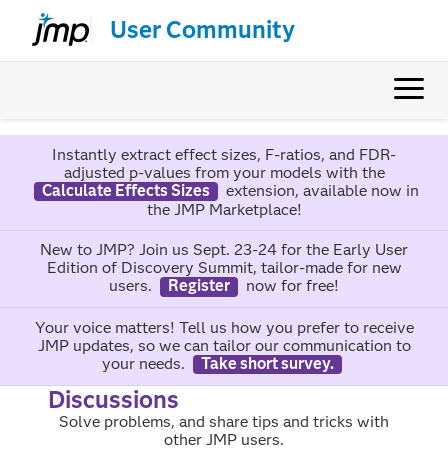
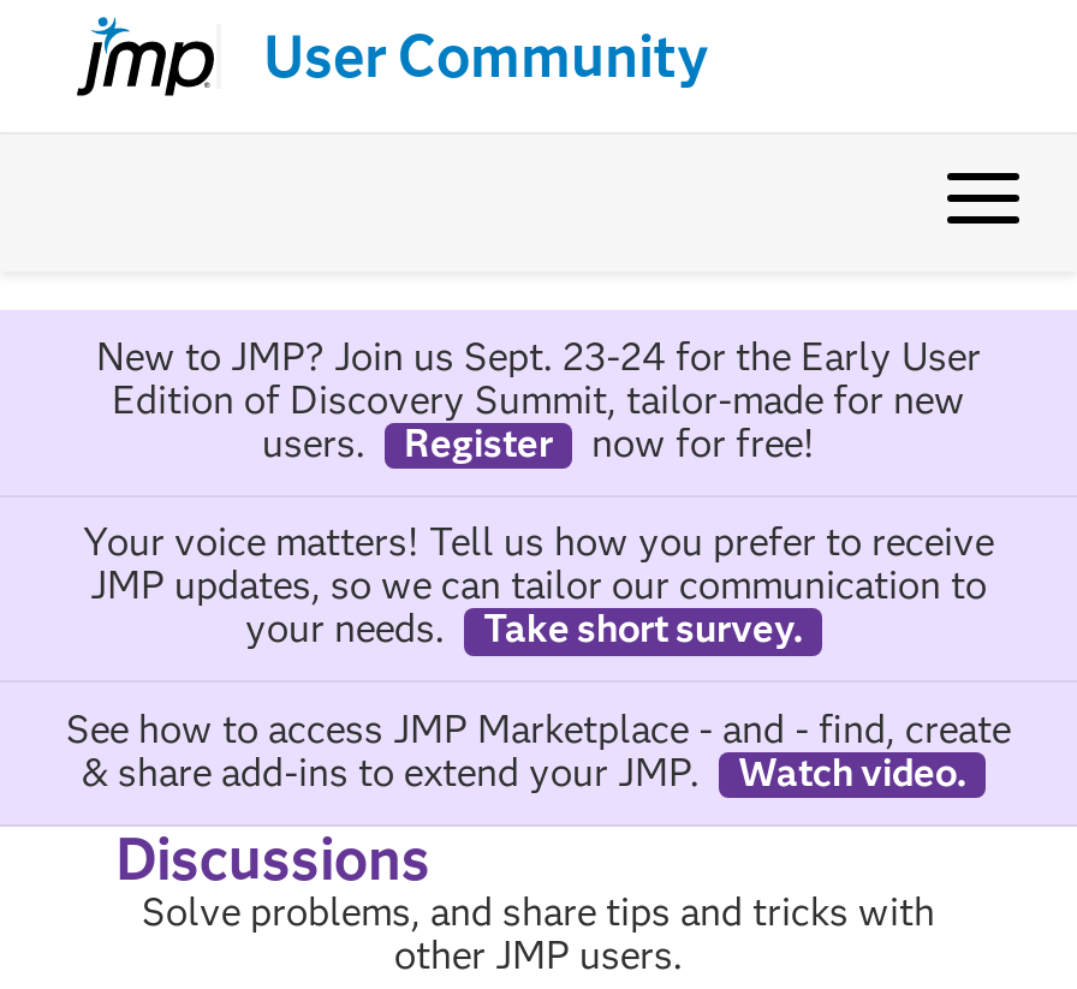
- Instantly extract effect sizes, F-ratios, and FDR-
- adjusted p-values from your models with the
- Calculate Effects Sizes
- extension, available now in
- the JMP Marketplace!

moved up: New to JMP? Join us Sept. 23-24 for the Early User | Edition of Discovery Summit, tailor-made for new | users. | ... | your needs. | Take short survey.

+ See how to access JMP Marketplace - and - find, create
+ & share add-ins to extend your JMP.
+ Watch video.
